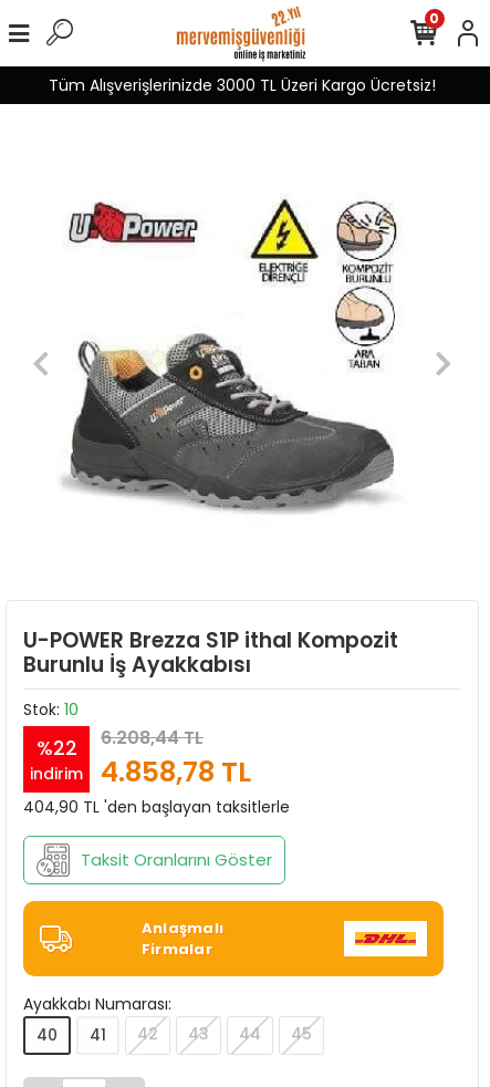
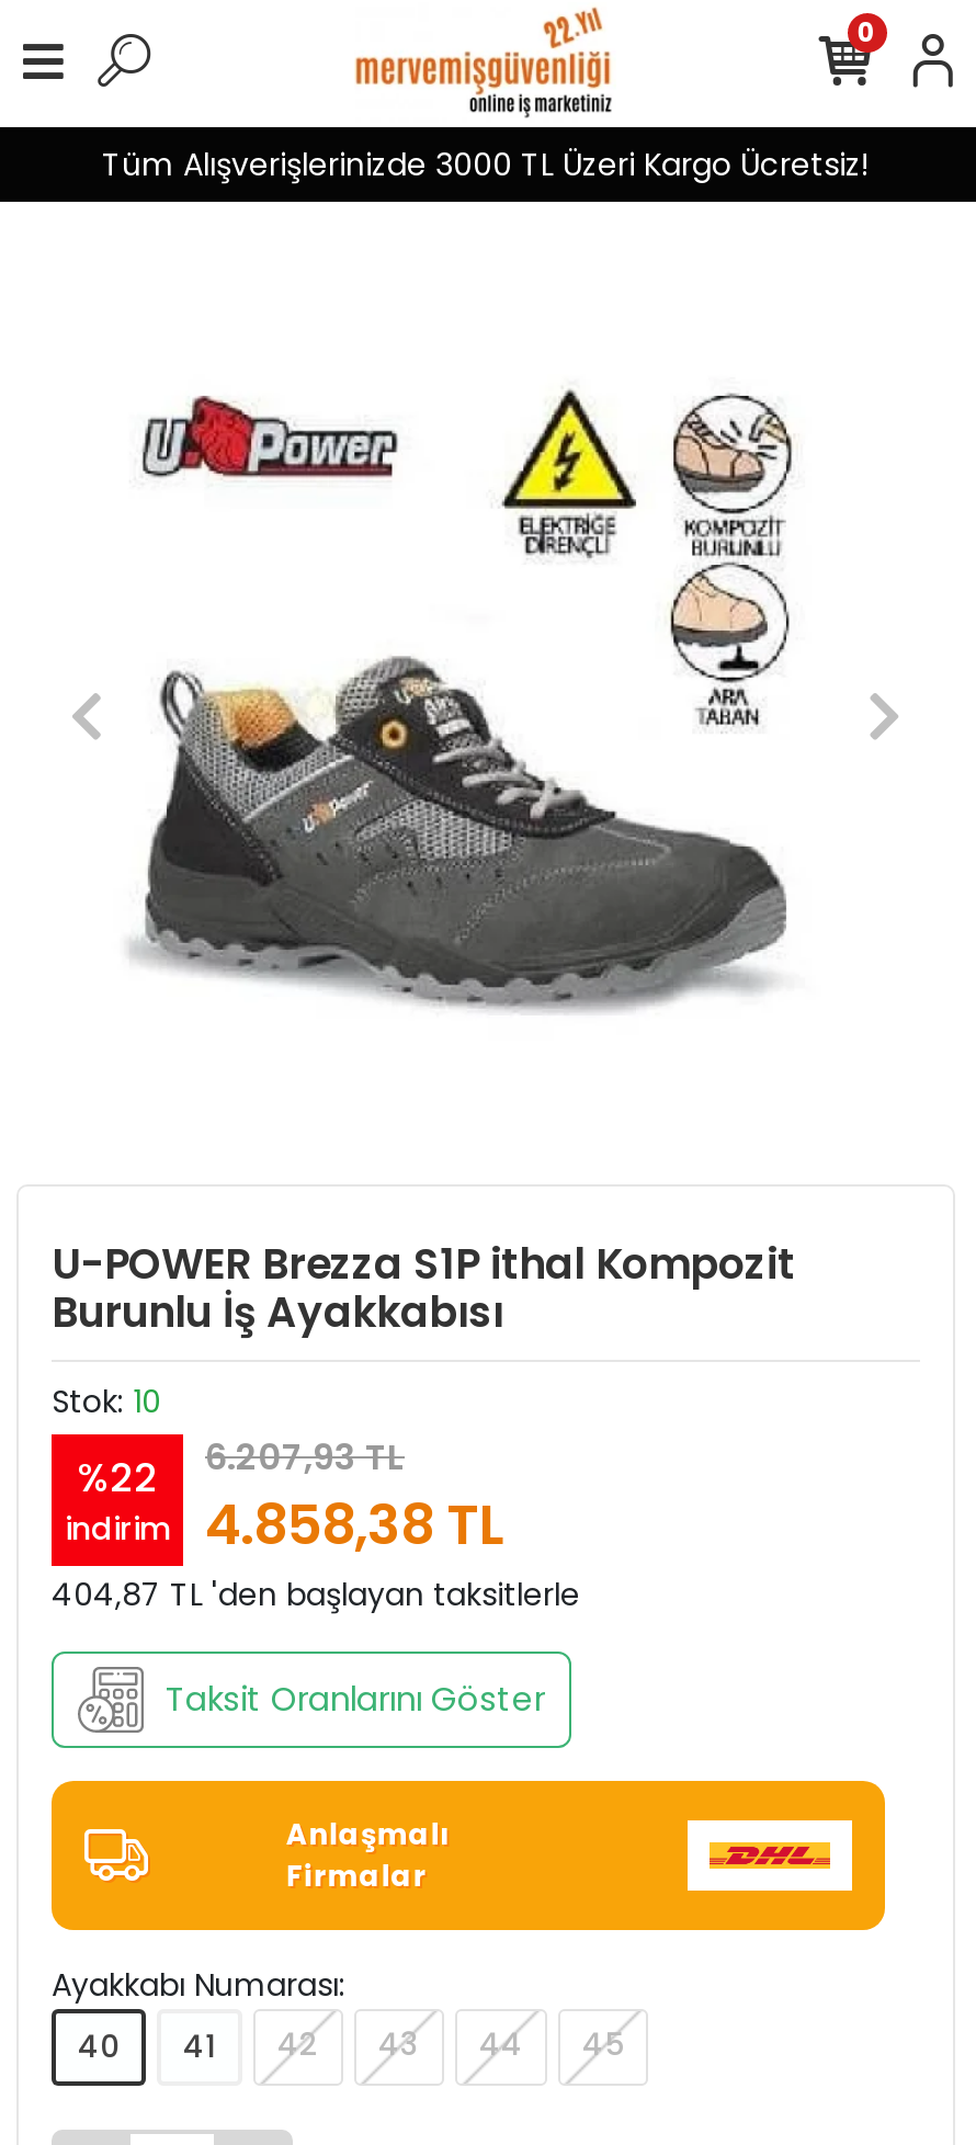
- %22 6.208,44 TL
+ %22 6.207,93 TL

- indirim 4.858,78 TL
+ indirim 4.858,38 TL

- 404,90 TL 'den başlayan taksitlerle
+ 404,87 TL 'den başlayan taksitlerle
